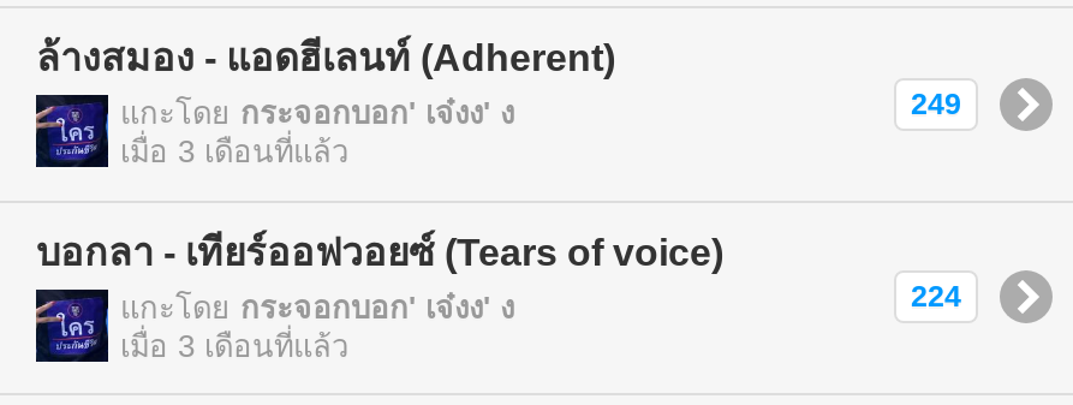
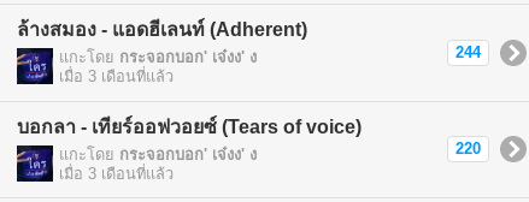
- 249
+ 244

- 224
+ 220
